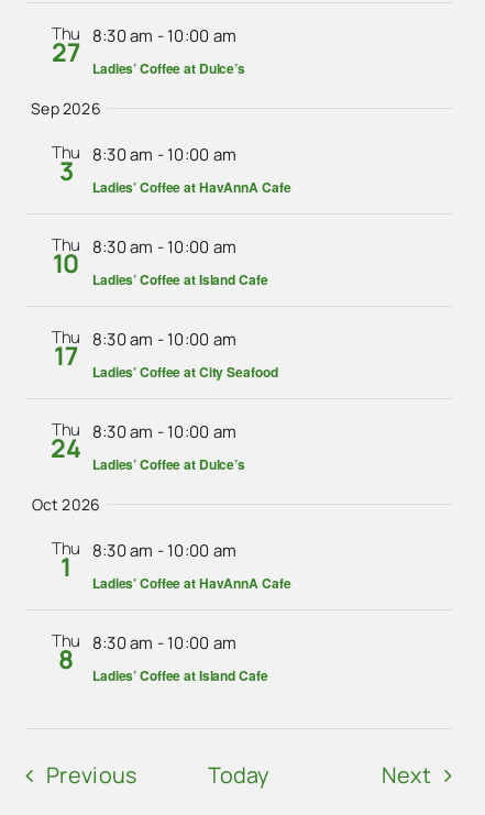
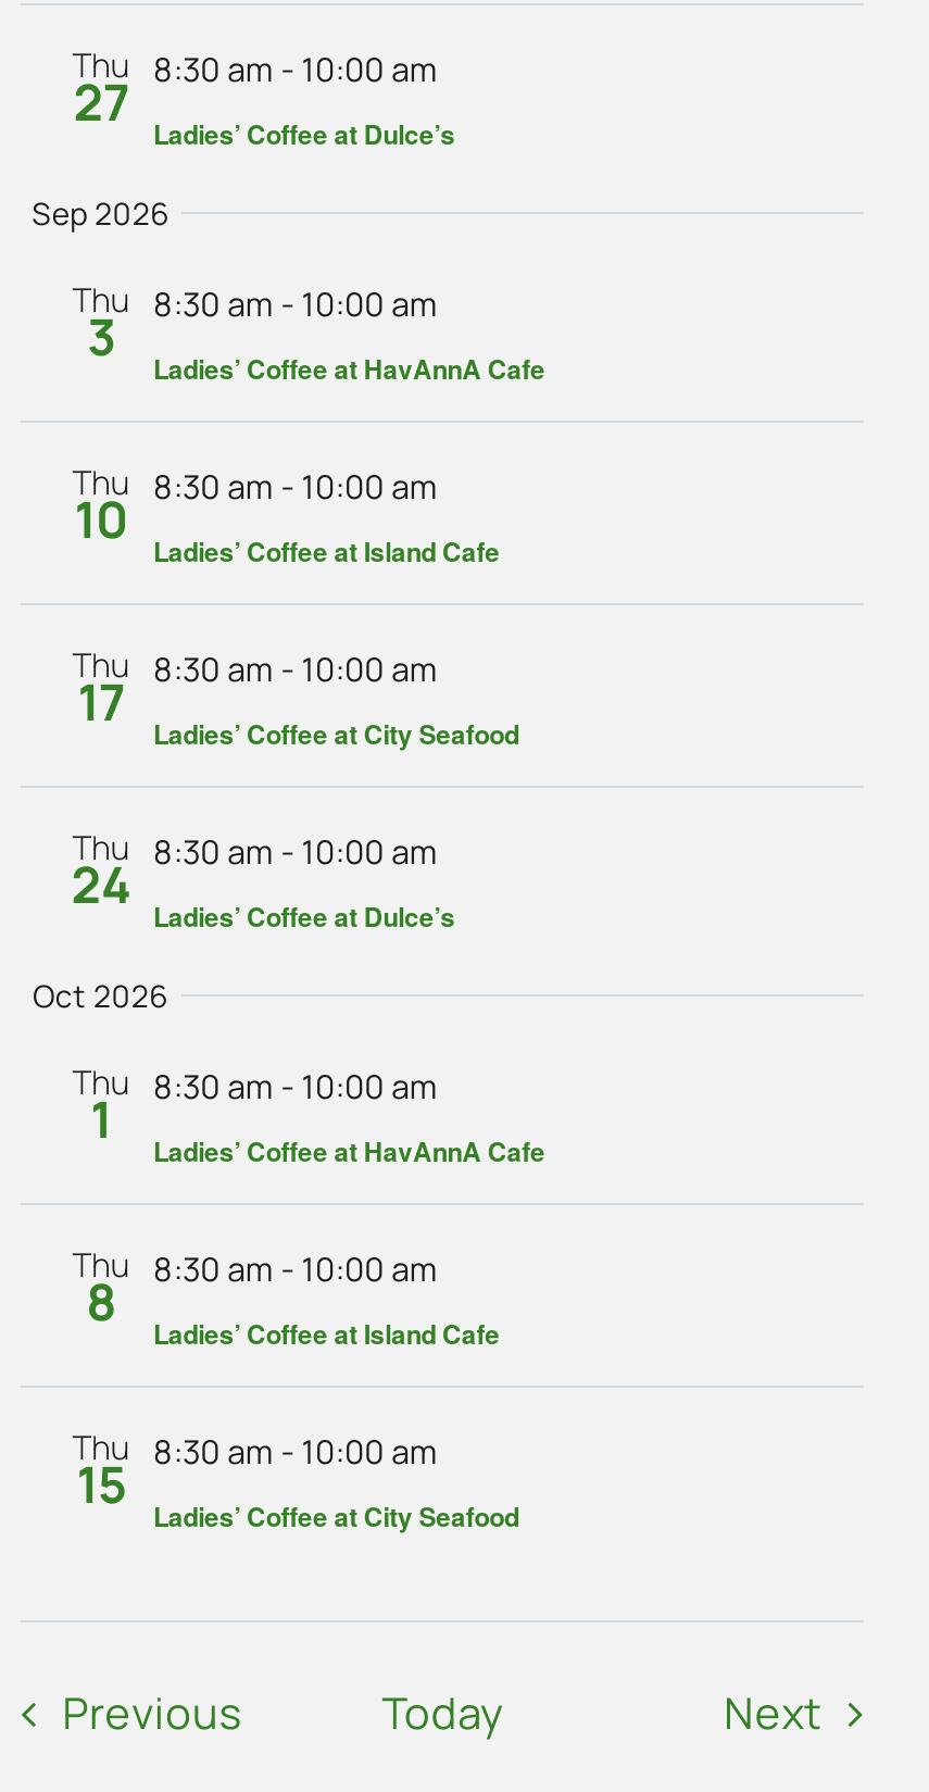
+ Thu
+ 15
+ 8:30 am - 10:00 am
+ Ladies’ Coffee at City Seafood
